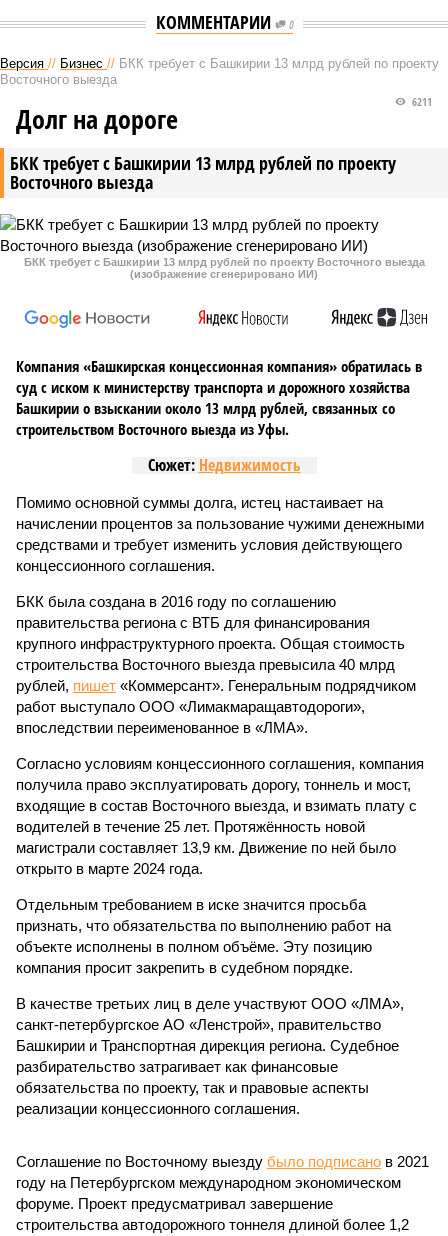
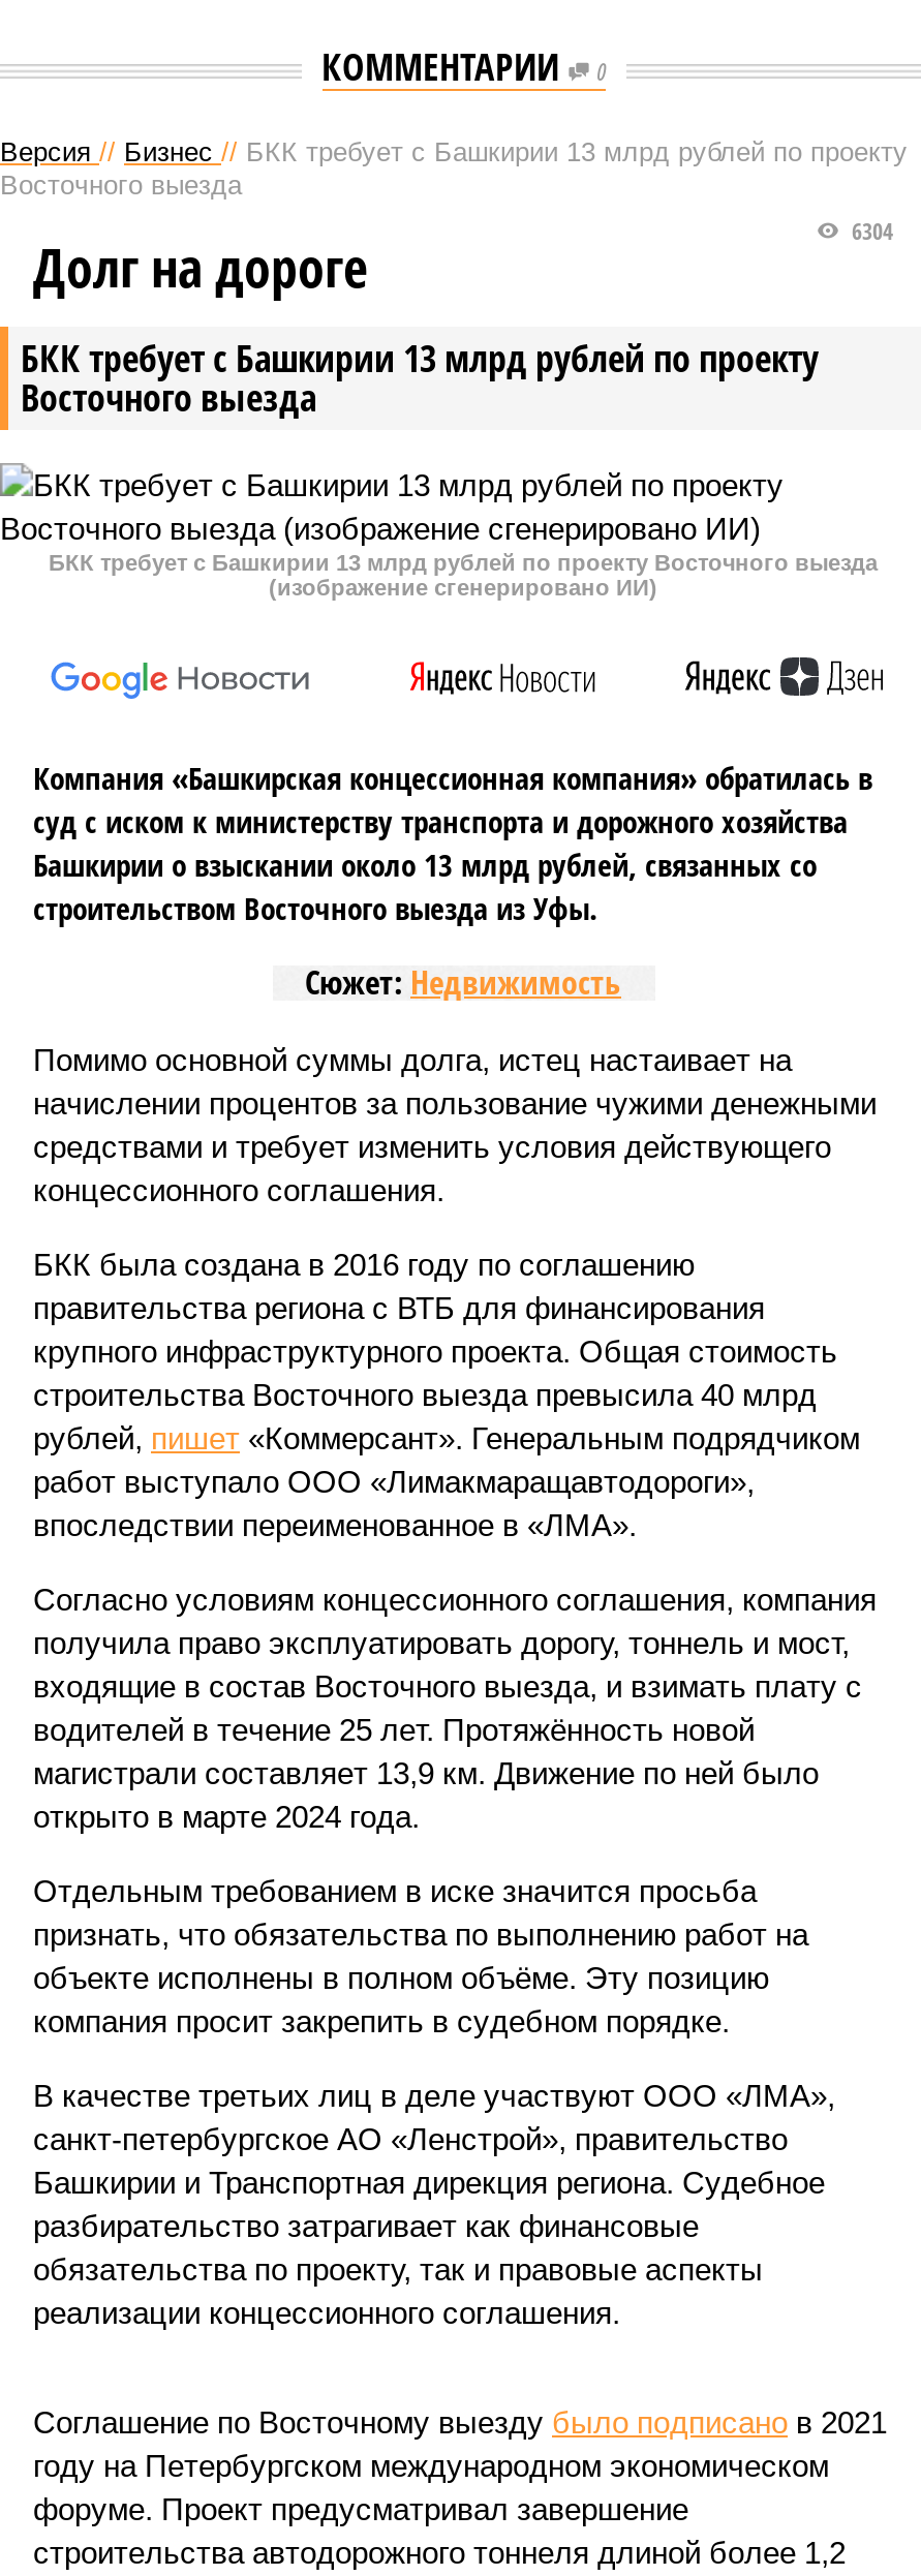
- 6211
+ 6304
